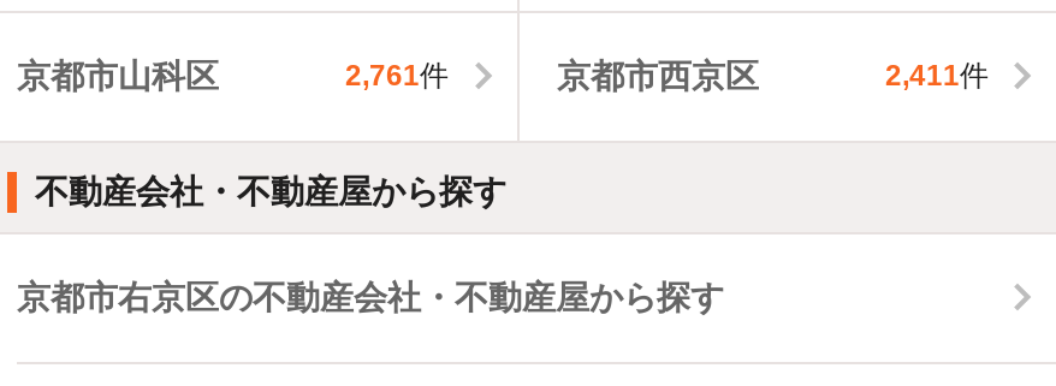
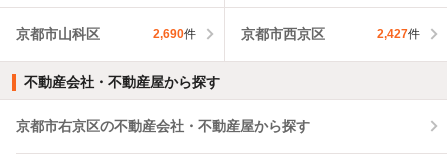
- 2,761件
+ 2,690件

- 2,411件
+ 2,427件
